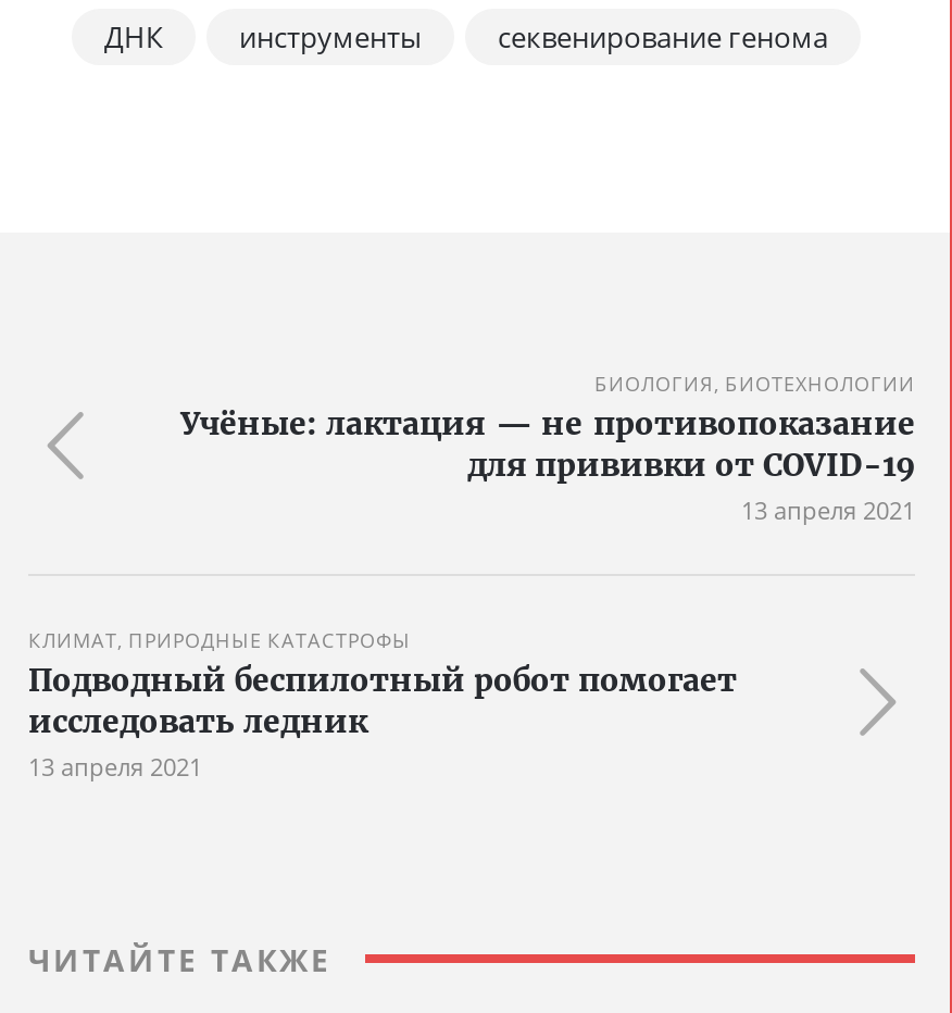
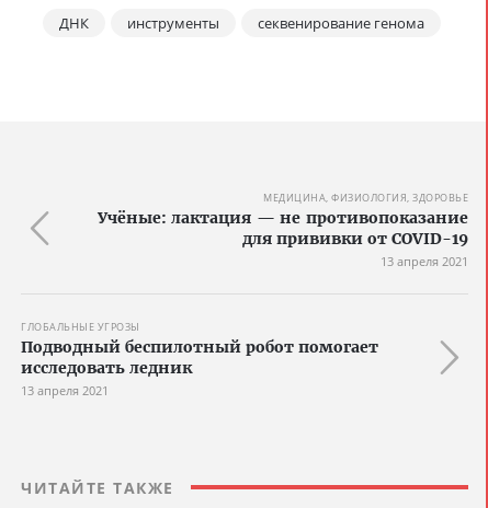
- БИОЛОГИЯ, БИОТЕХНОЛОГИИ
+ МЕДИЦИНА, ФИЗИОЛОГИЯ, ЗДОРОВЬЕ

- КЛИМАТ, ПРИРОДНЫЕ КАТАСТРОФЫ
+ ГЛОБАЛЬНЫЕ УГРОЗЫ
